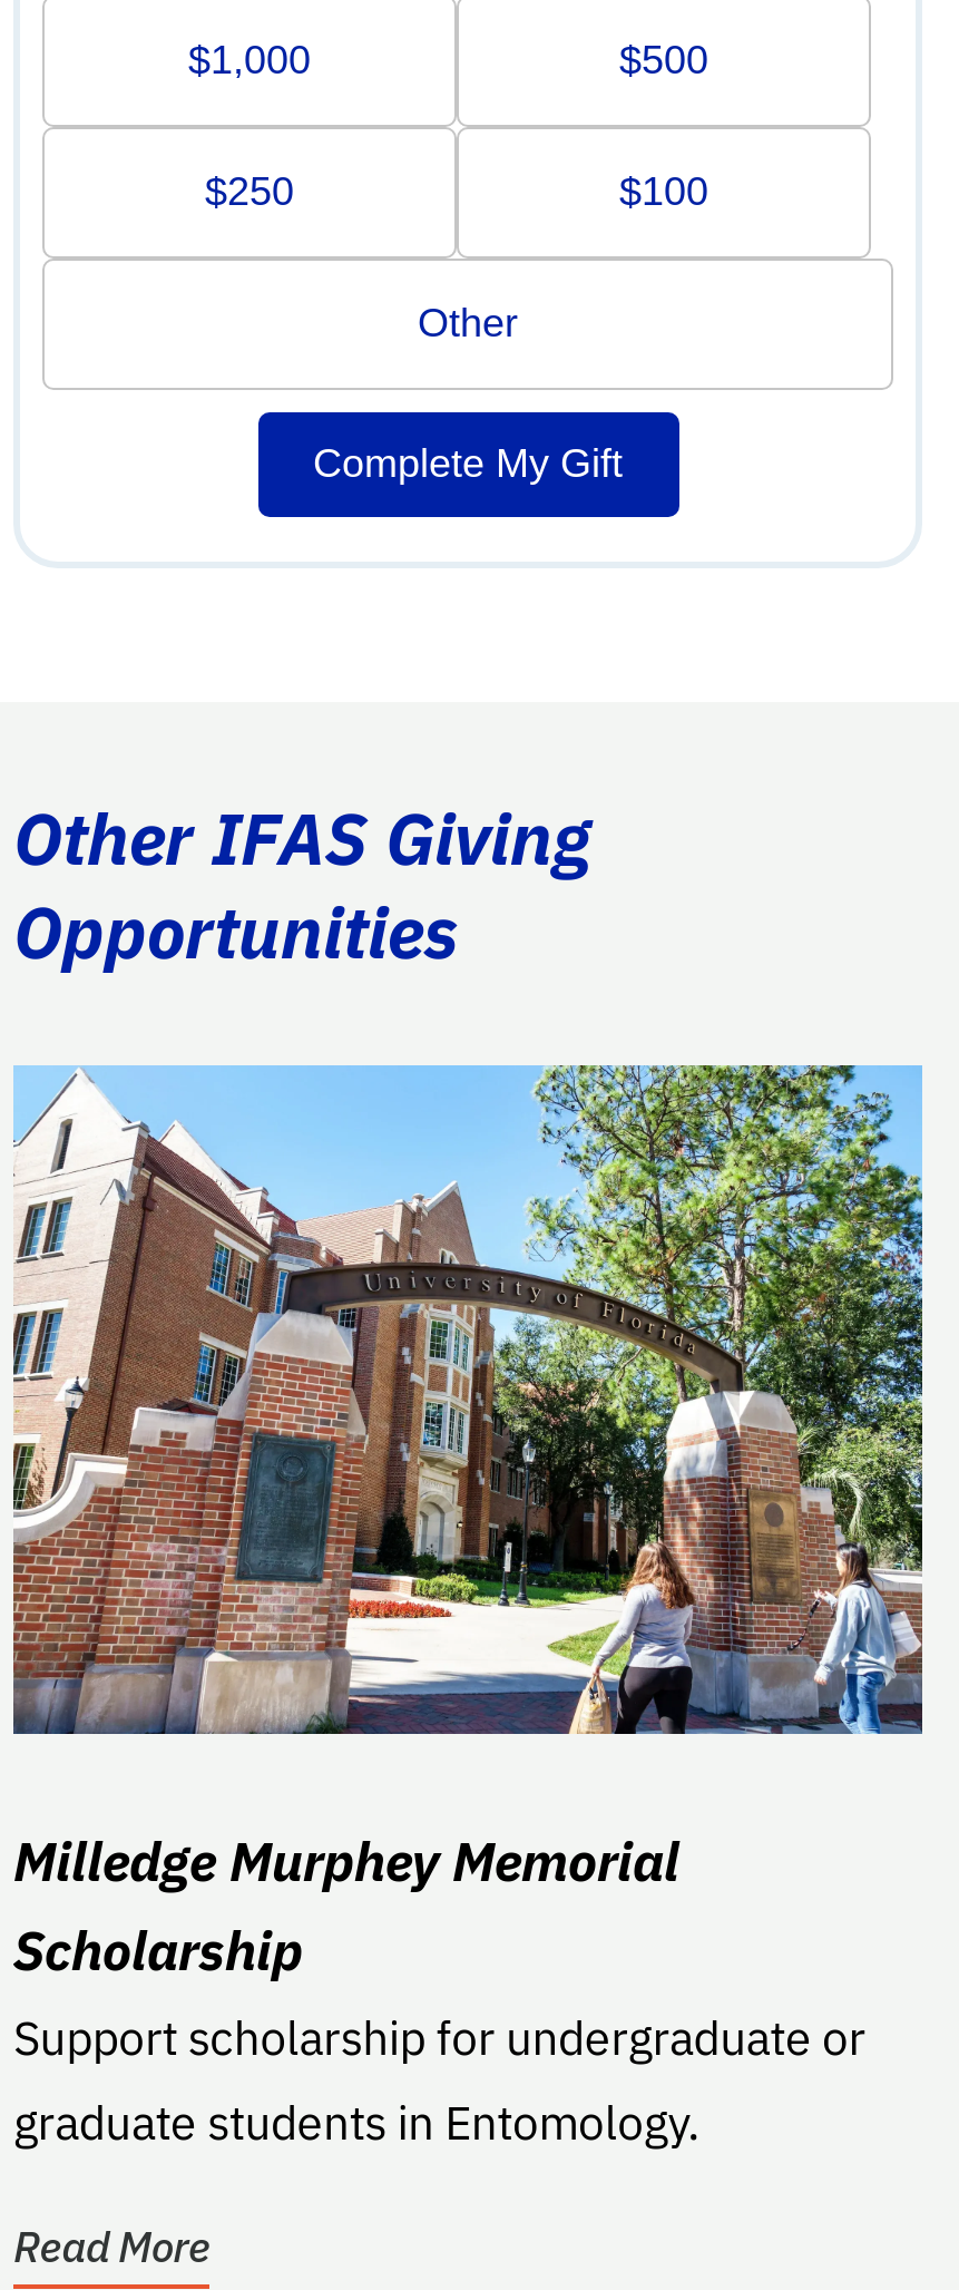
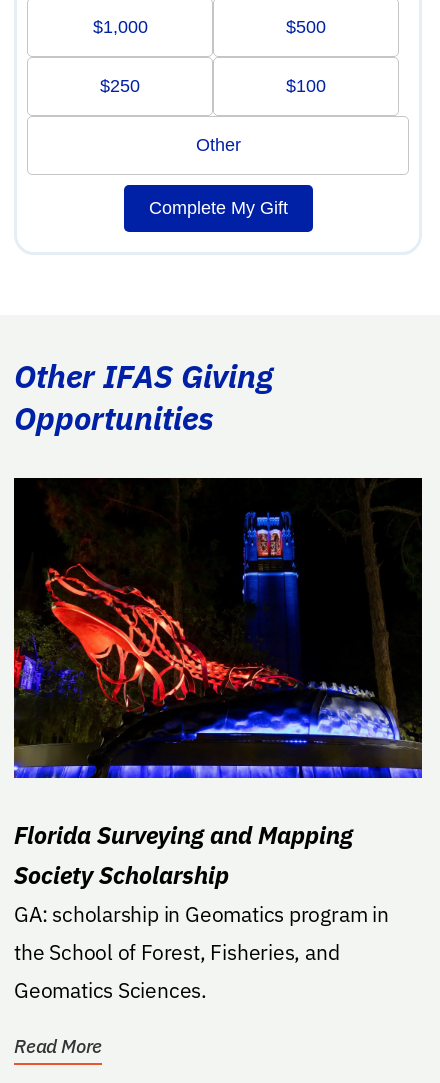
- [image]
- Milledge Murphey Memorial
- Scholarship
- Support scholarship for undergraduate or
- graduate students in Entomology.
+ [image]
+ Florida Surveying and Mapping
+ Society Scholarship
+ GA: scholarship in Geomatics program in
+ the School of Forest, Fisheries, and
+ Geomatics Sciences.
